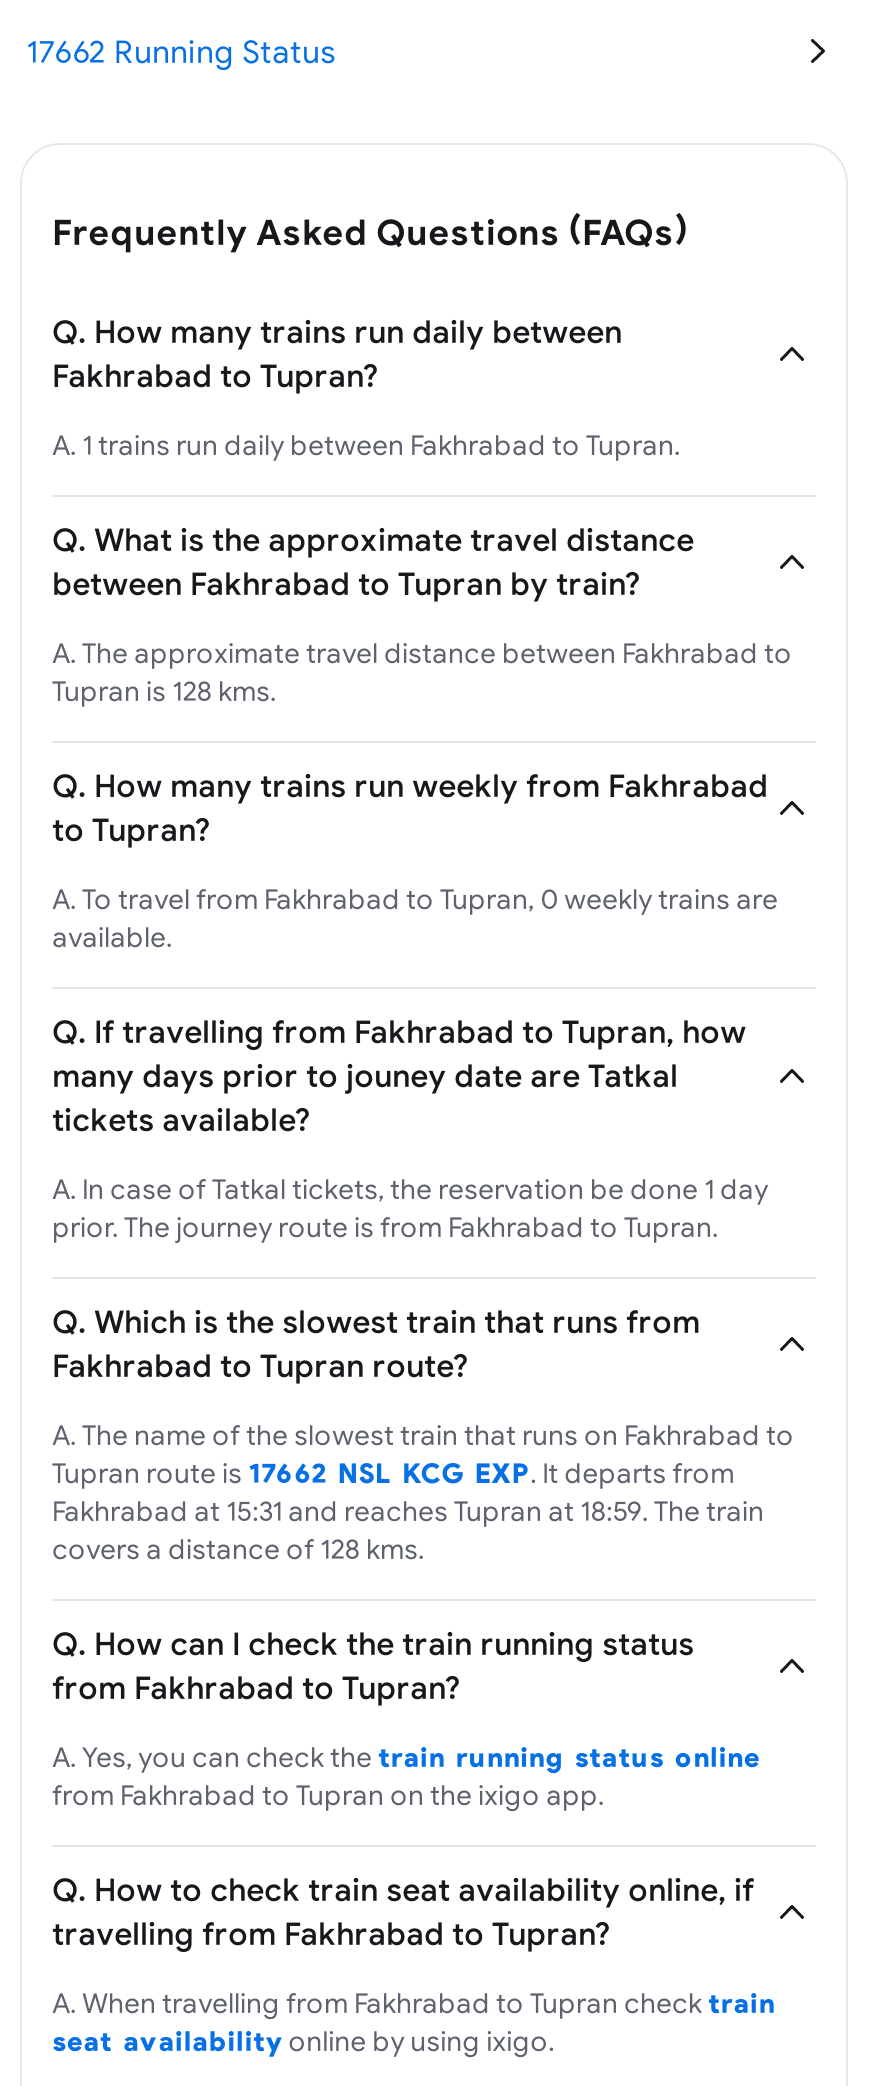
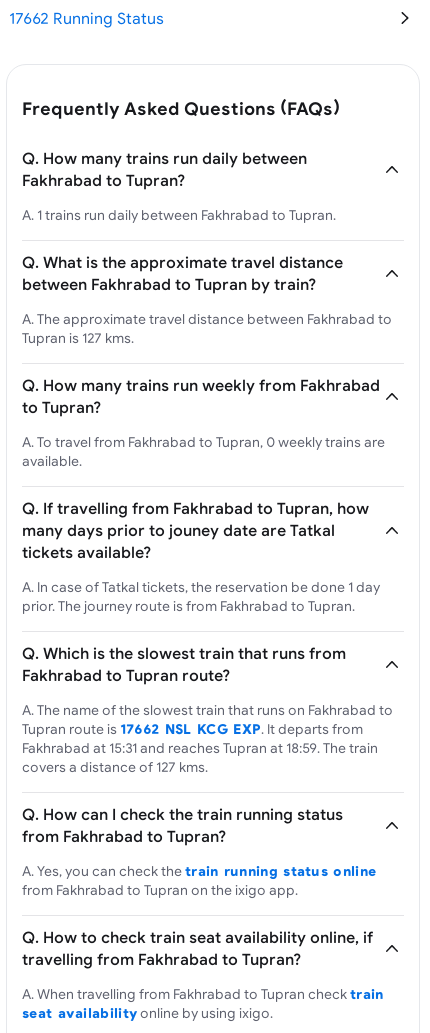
- Tupran is 128 kms.
+ Tupran is 127 kms.

- covers a distance of 128 kms.
+ covers a distance of 127 kms.
